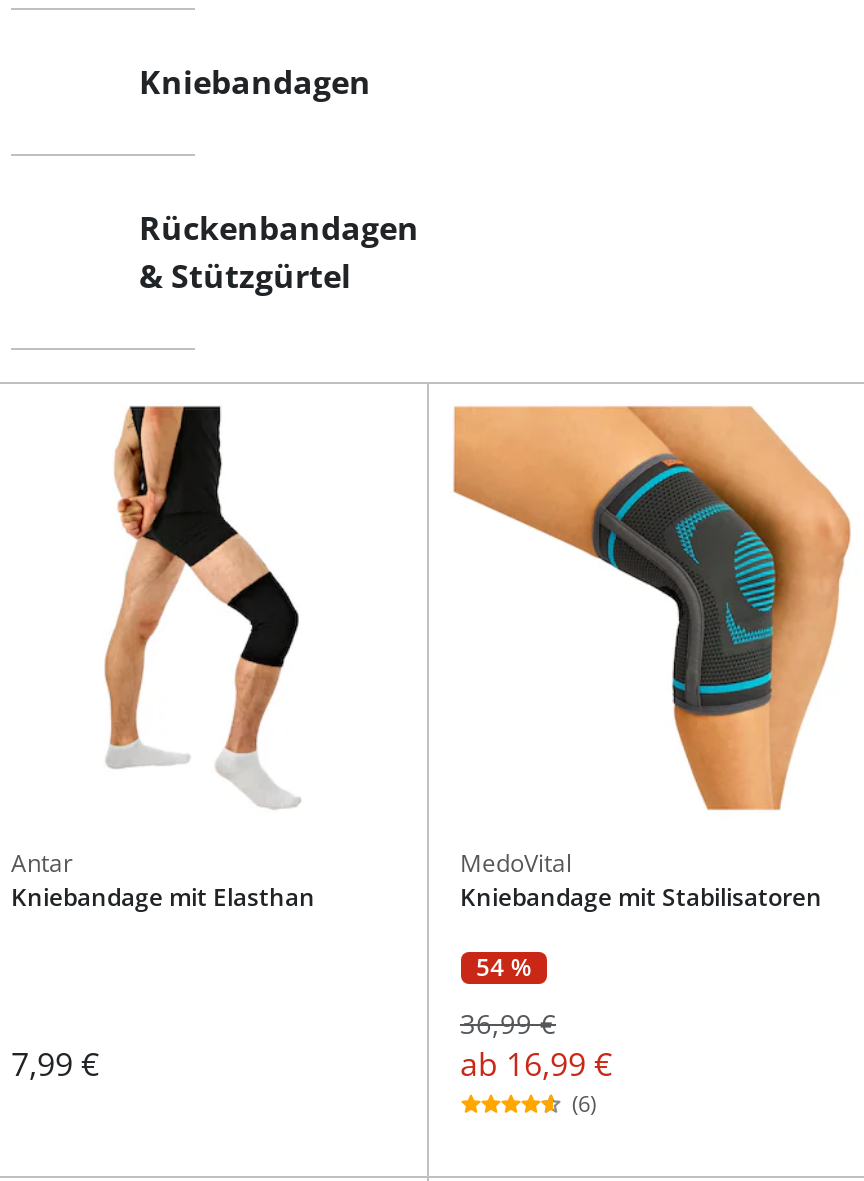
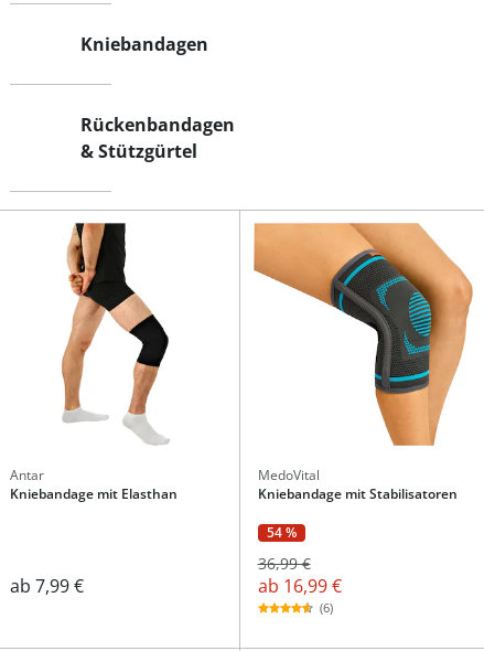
- 7,99 €
+ ab 7,99 €
